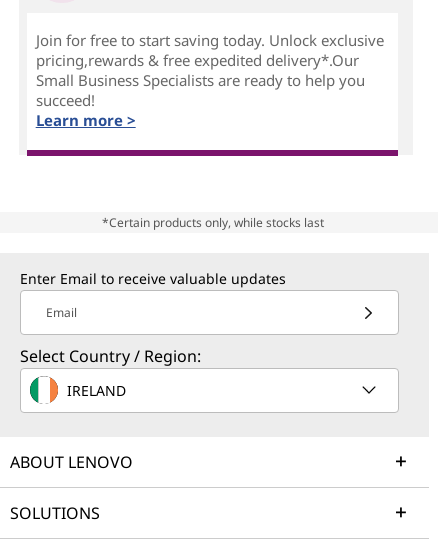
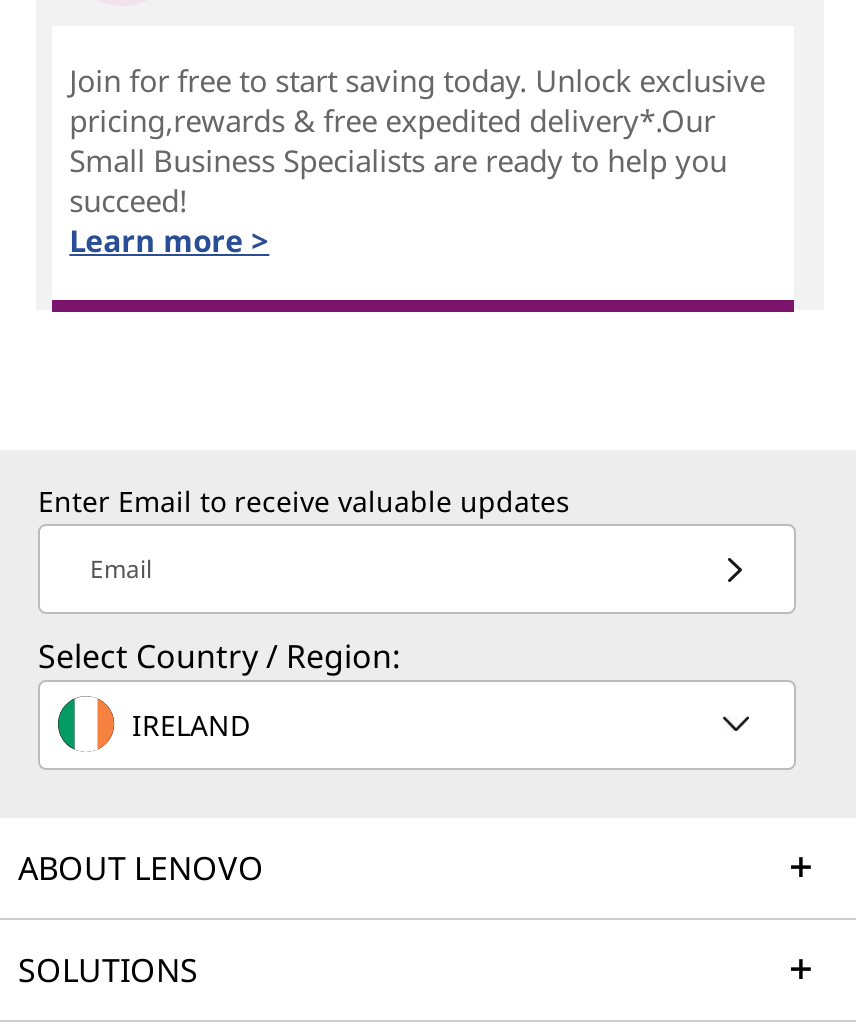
- *Certain products only, while stocks last
